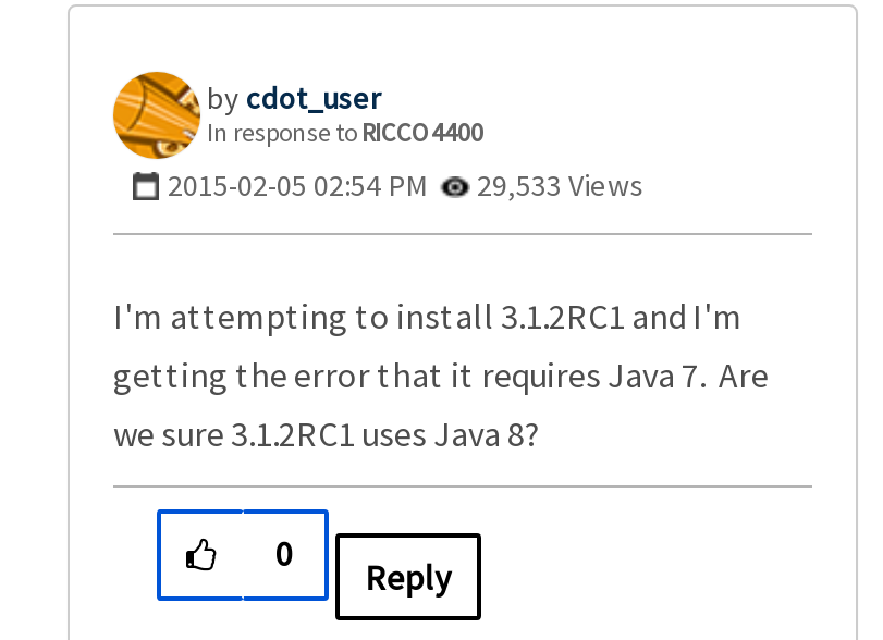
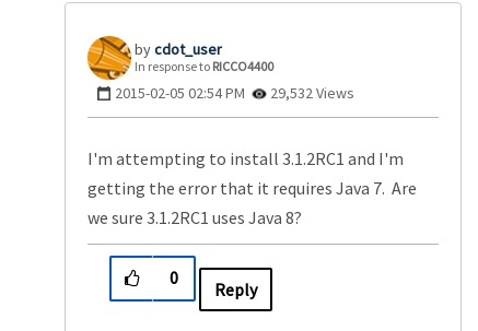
- 2015-02-05 02:54 PM 29,533 Views
+ 2015-02-05 02:54 PM 29,532 Views
